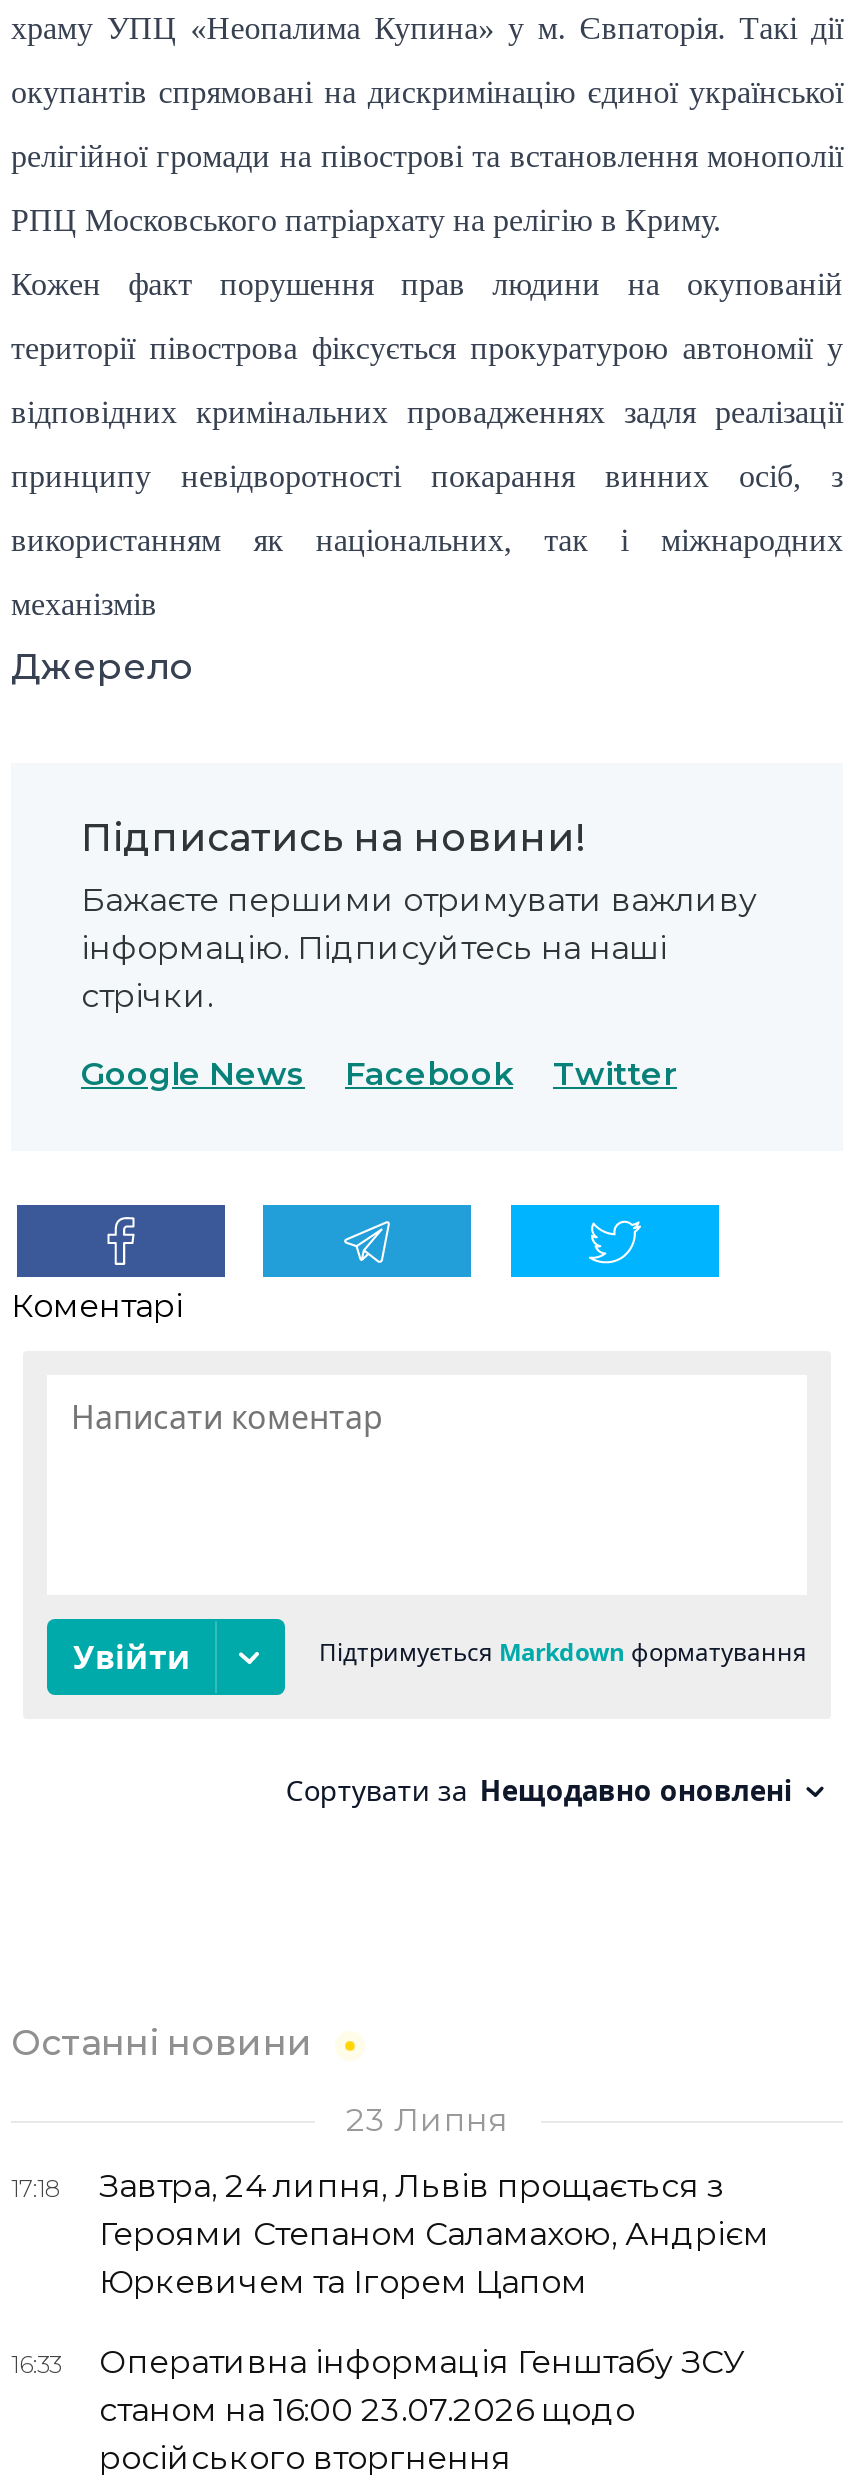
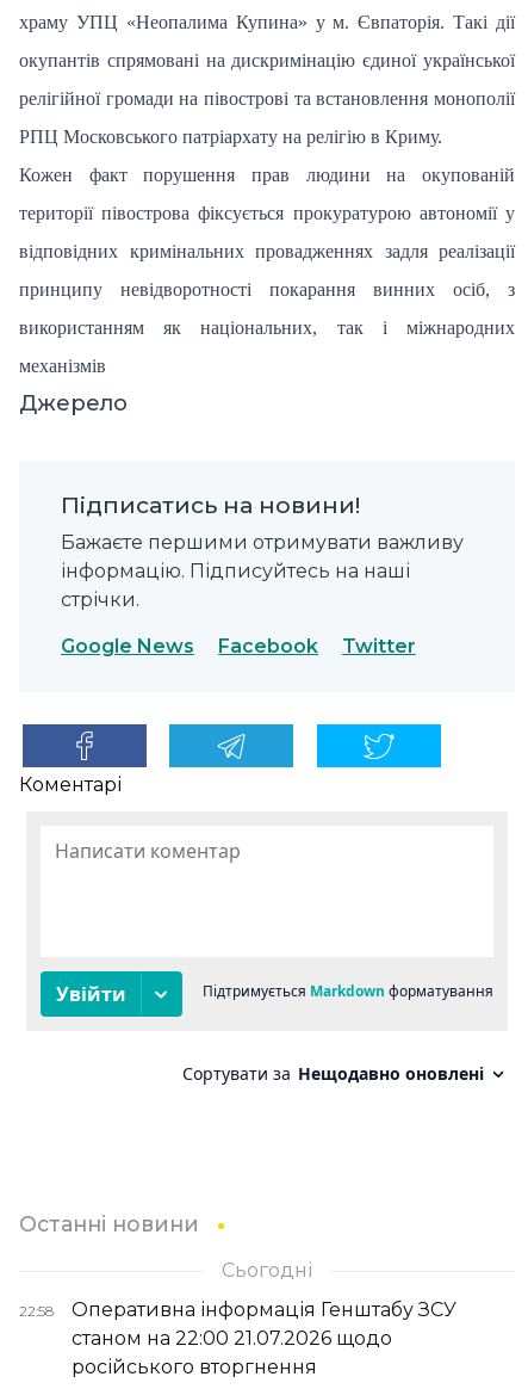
- 23 Липня
- 17:18
- Завтра, 24 липня, Львів прощається з
- Героями Степаном Саламахою, Андрієм
- Юркевичем та Ігорем Цапом
- 16:33
+ Сьогодні
+ 22:58

- станом на 16:00 23.07.2026 щодо
+ станом на 22:00 21.07.2026 щодо
